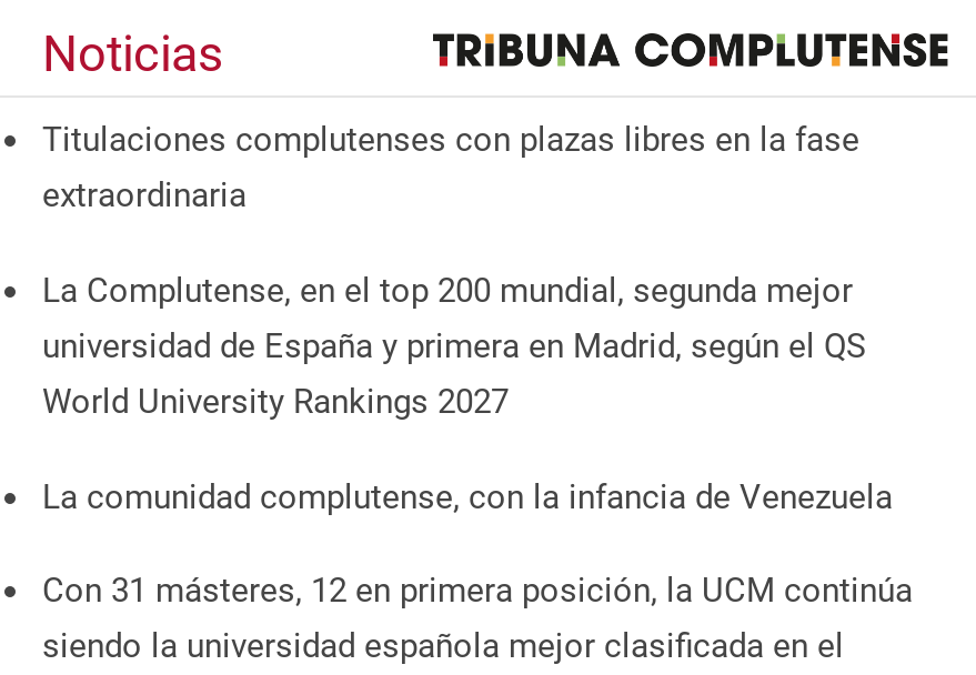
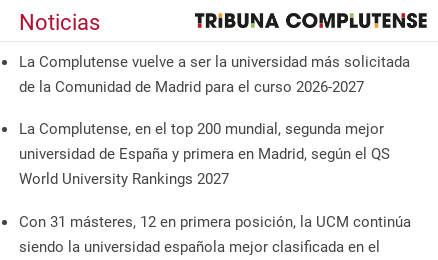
- Titulaciones complutenses con plazas libres en la fase
- extraordinaria
+ La Complutense vuelve a ser la universidad más solicitada
+ de la Comunidad de Madrid para el curso 2026-2027

- La comunidad complutense, con la infancia de Venezuela
